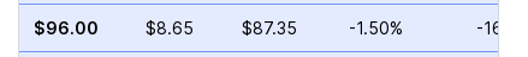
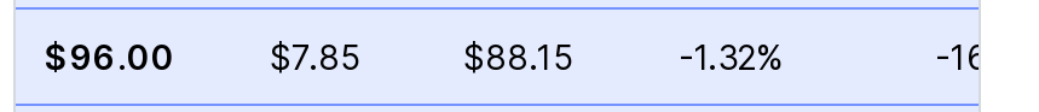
- $8.65
+ $7.85

- $87.35
+ $88.15

- -1.50%
+ -1.32%
